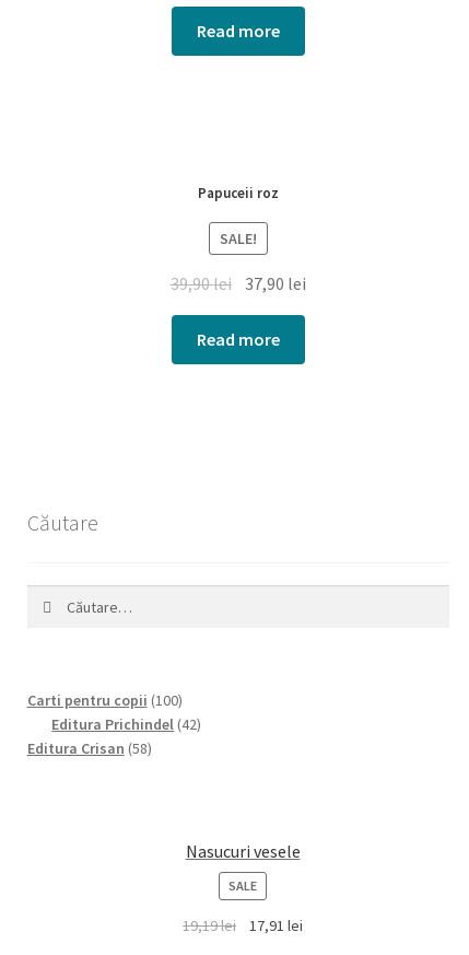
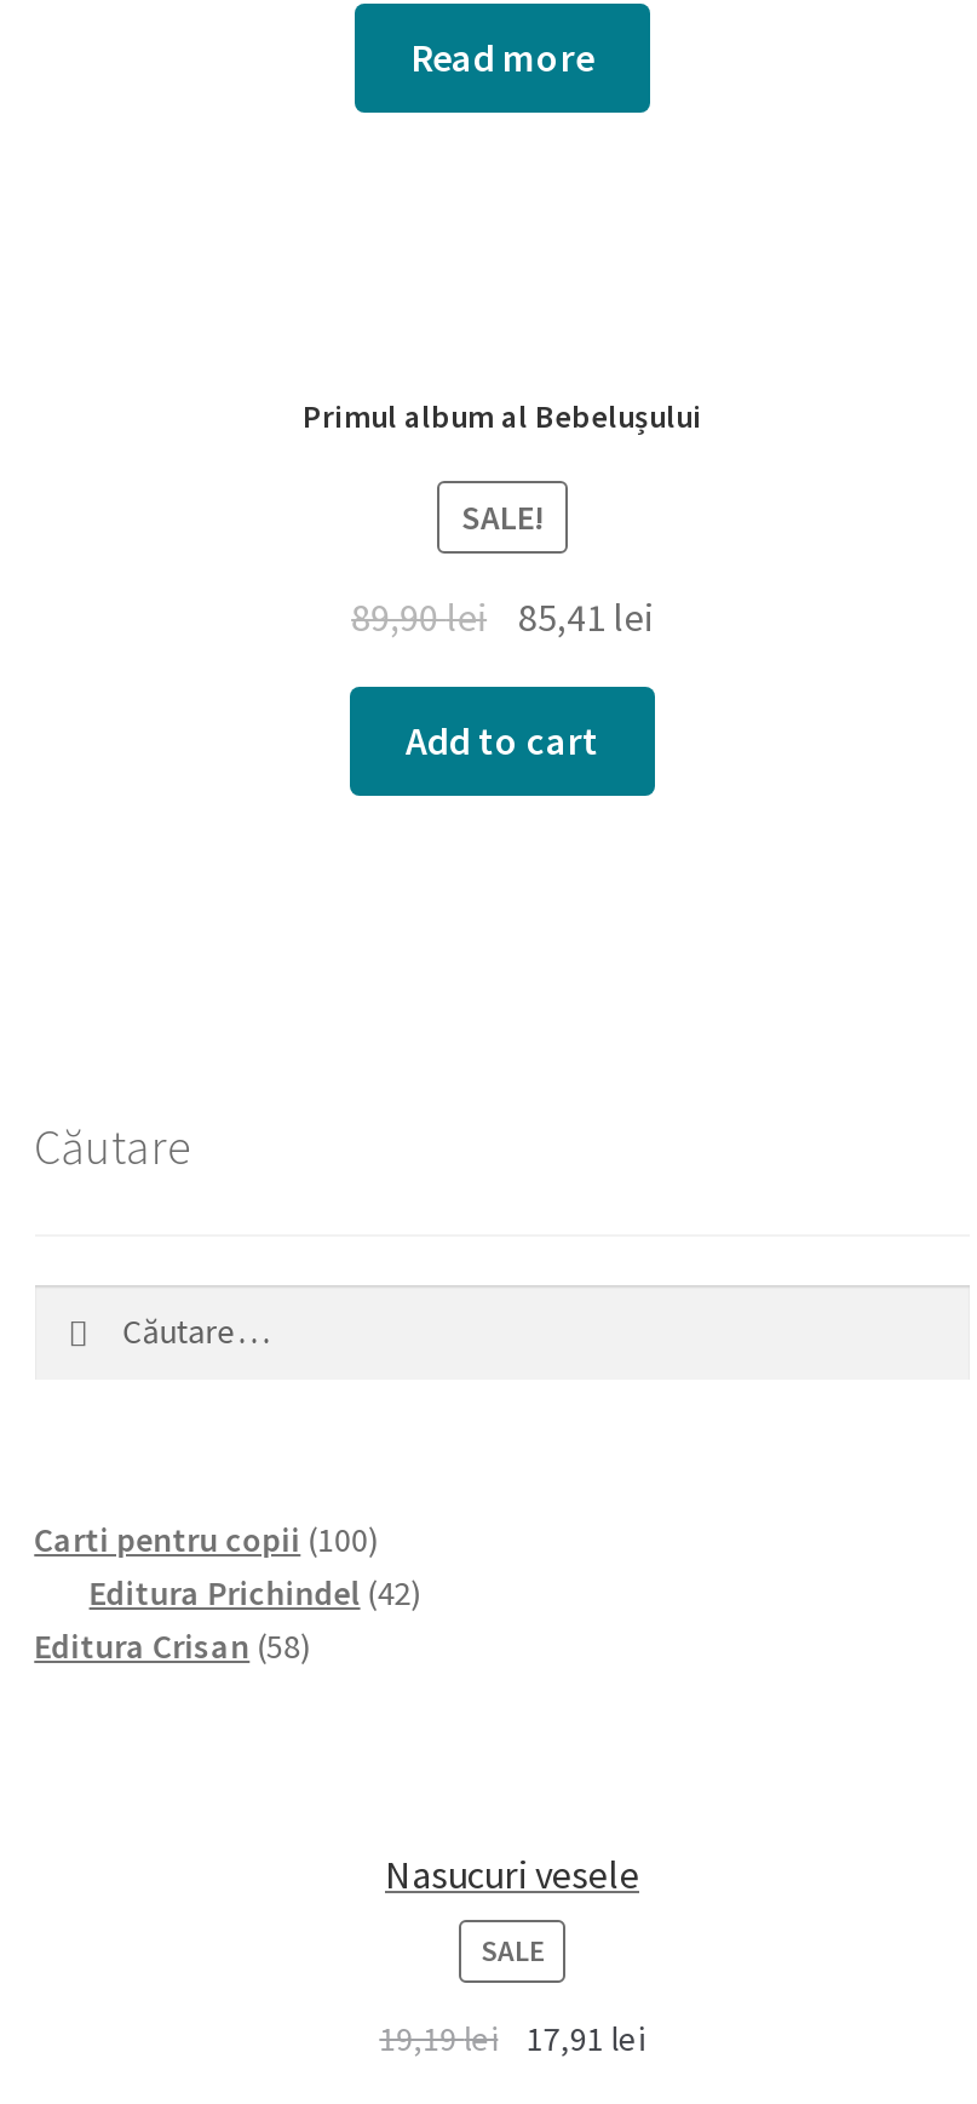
- Papuceii roz
+ Primul album al Bebelușului

- 39,90lei
- 37,90 lei
+ 89,90lei
+ 85,41 lei

- Read more
+ Add to cart
